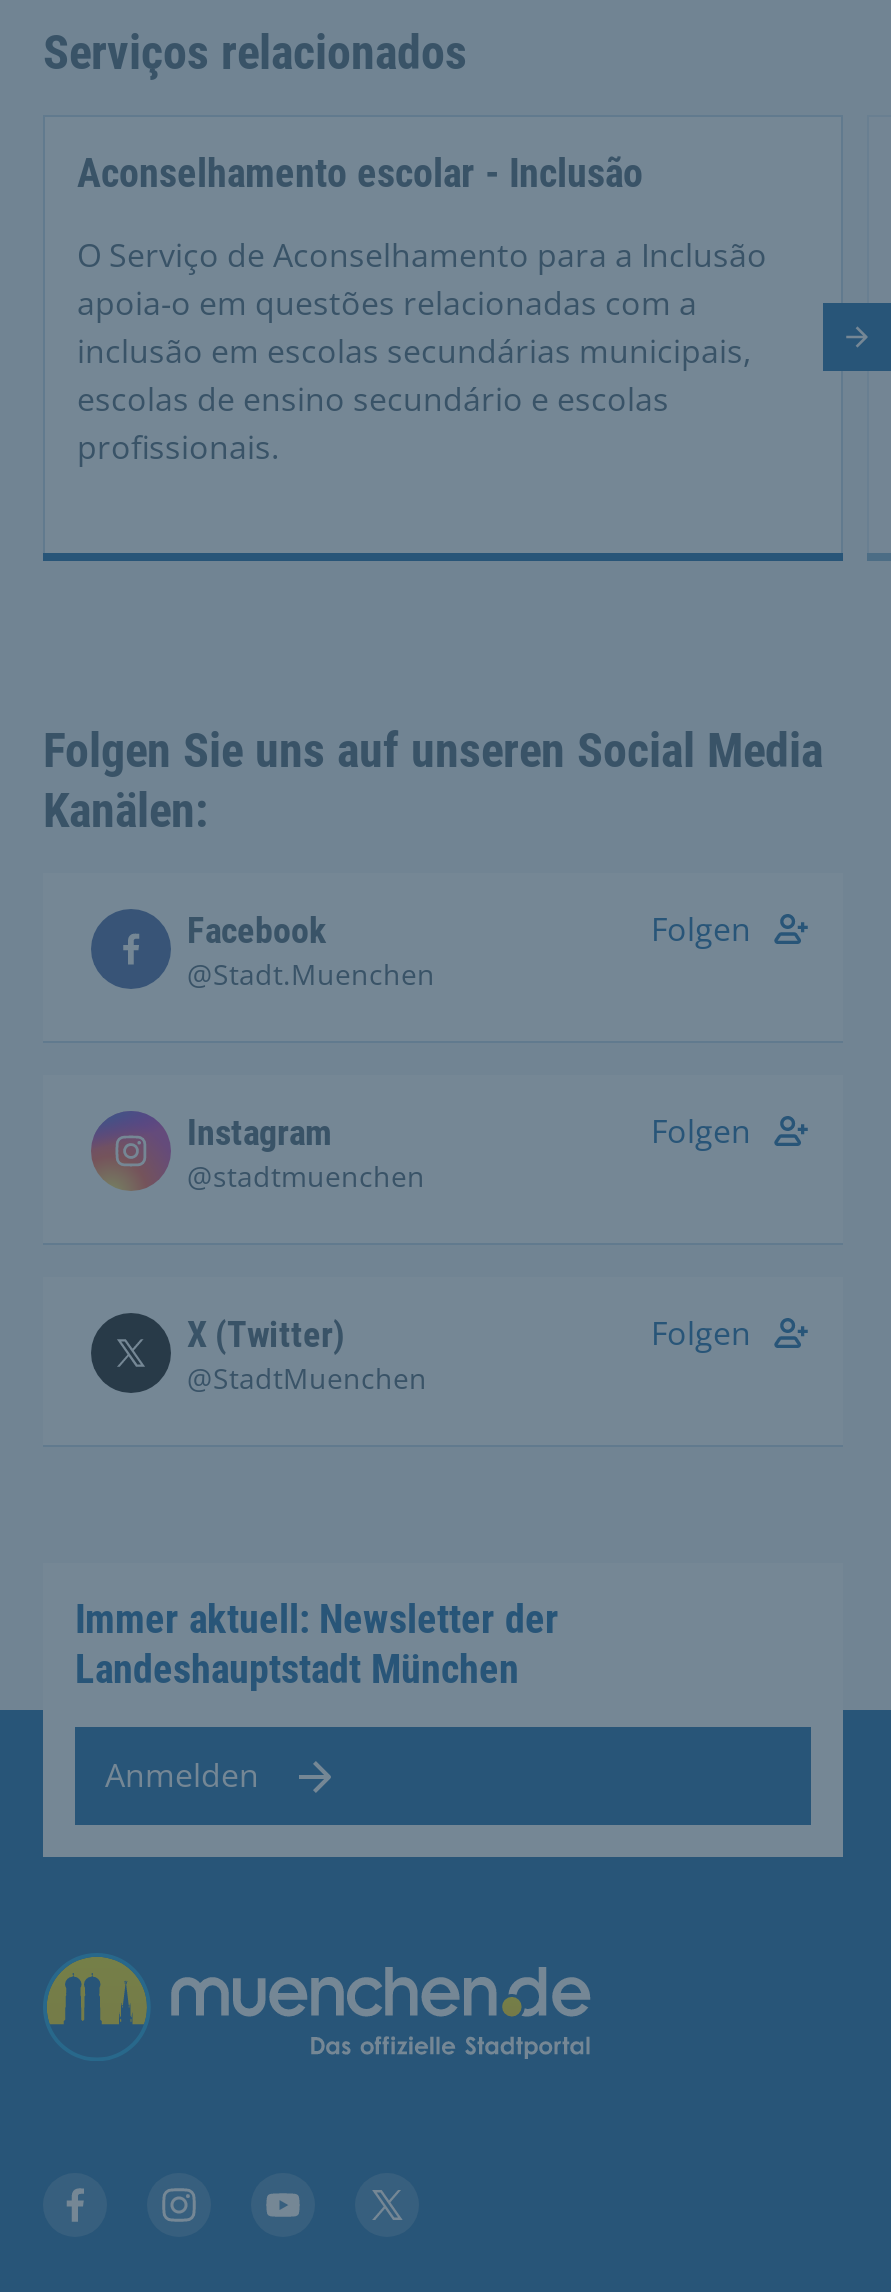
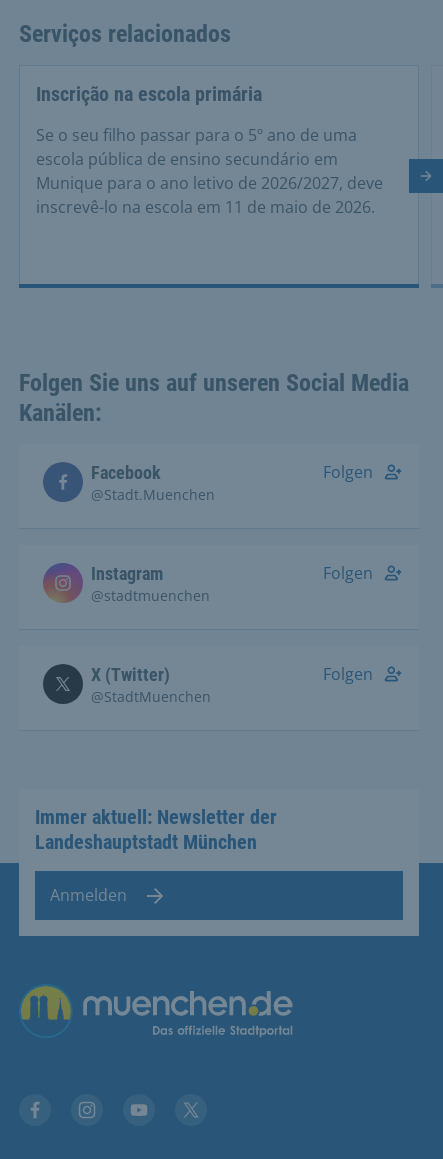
- Aconselhamento escolar - Inclusão
+ Inscrição na escola primária

- O Serviço de Aconselhamento para a Inclusão
- apoia-o em questões relacionadas com a
- inclusão em escolas secundárias municipais,
- escolas de ensino secundário e escolas
- profissionais.
+ Se o seu filho passar para o 5º ano de uma
+ escola pública de ensino secundário em
+ Munique para o ano letivo de 2026/2027, deve
+ inscrevê-lo na escola em 11 de maio de 2026.
